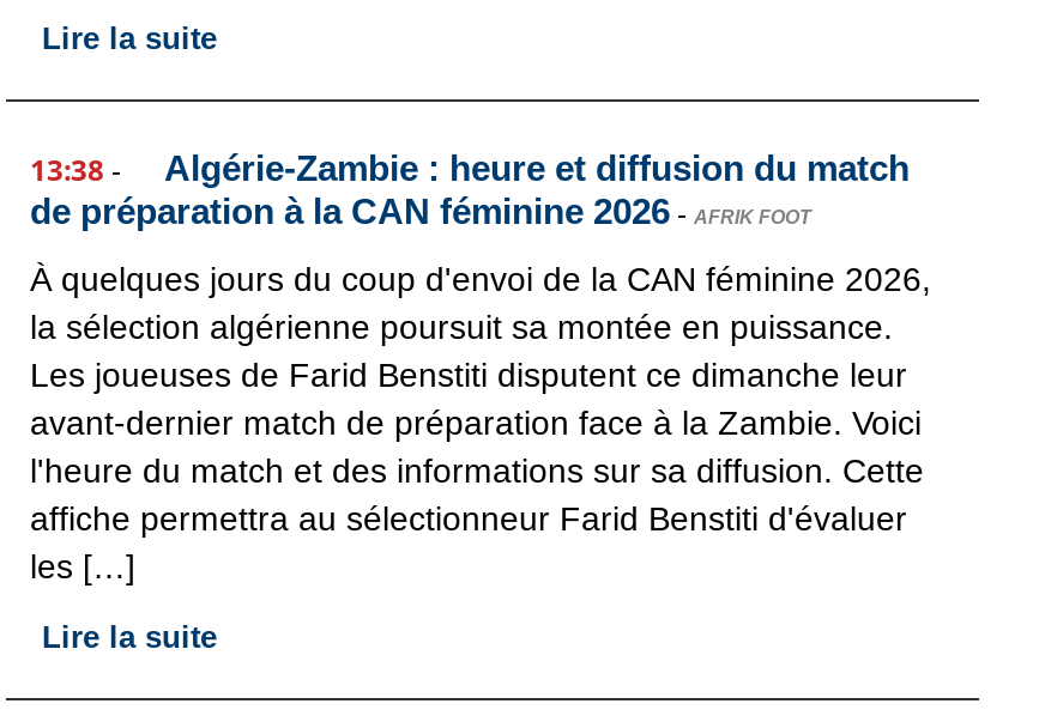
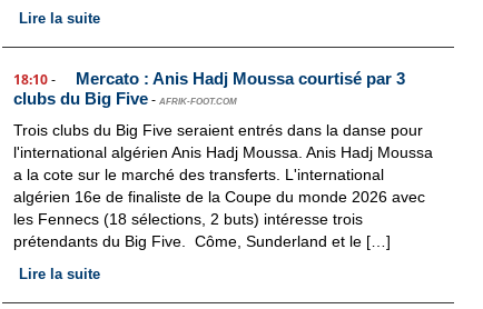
- 13:38 -
- Algérie-Zambie : heure et diffusion du match
- de préparation à la CAN féminine 2026 - AFRIK FOOT
+ 18:10 -
+ Mercato : Anis Hadj Moussa courtisé par 3
+ clubs du Big Five - AFRIK-FOOT.COM

- À quelques jours du coup d'envoi de la CAN féminine 2026,
- la sélection algérienne poursuit sa montée en puissance.
- Les joueuses de Farid Benstiti disputent ce dimanche leur
- avant-dernier match de préparation face à la Zambie. Voici
- l'heure du match et des informations sur sa diffusion. Cette
- affiche permettra au sélectionneur Farid Benstiti d'évaluer
- les […]
+ Trois clubs du Big Five seraient entrés dans la danse pour
+ l'international algérien Anis Hadj Moussa. Anis Hadj Moussa
+ a la cote sur le marché des transferts. L'international
+ algérien 16e de finaliste de la Coupe du monde 2026 avec
+ les Fennecs (18 sélections, 2 buts) intéresse trois
+ prétendants du Big Five. Côme, Sunderland et le […]
